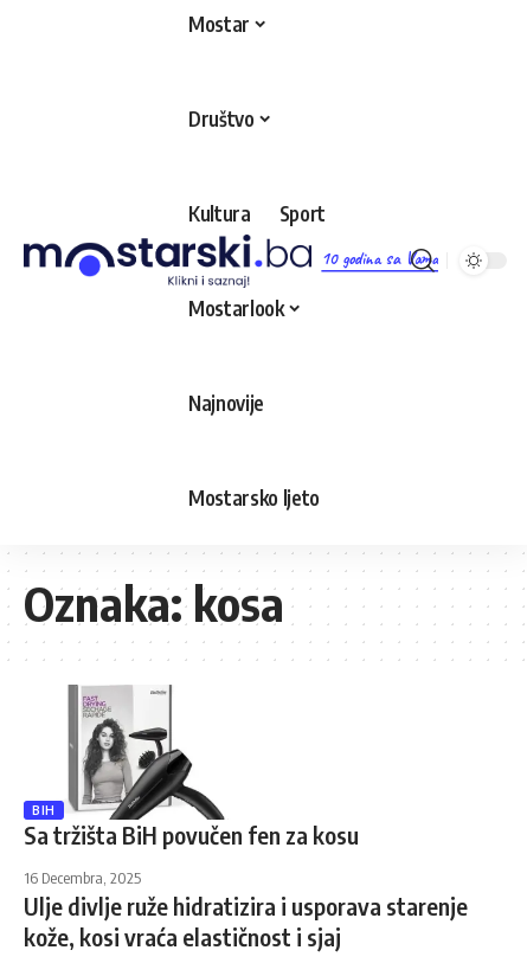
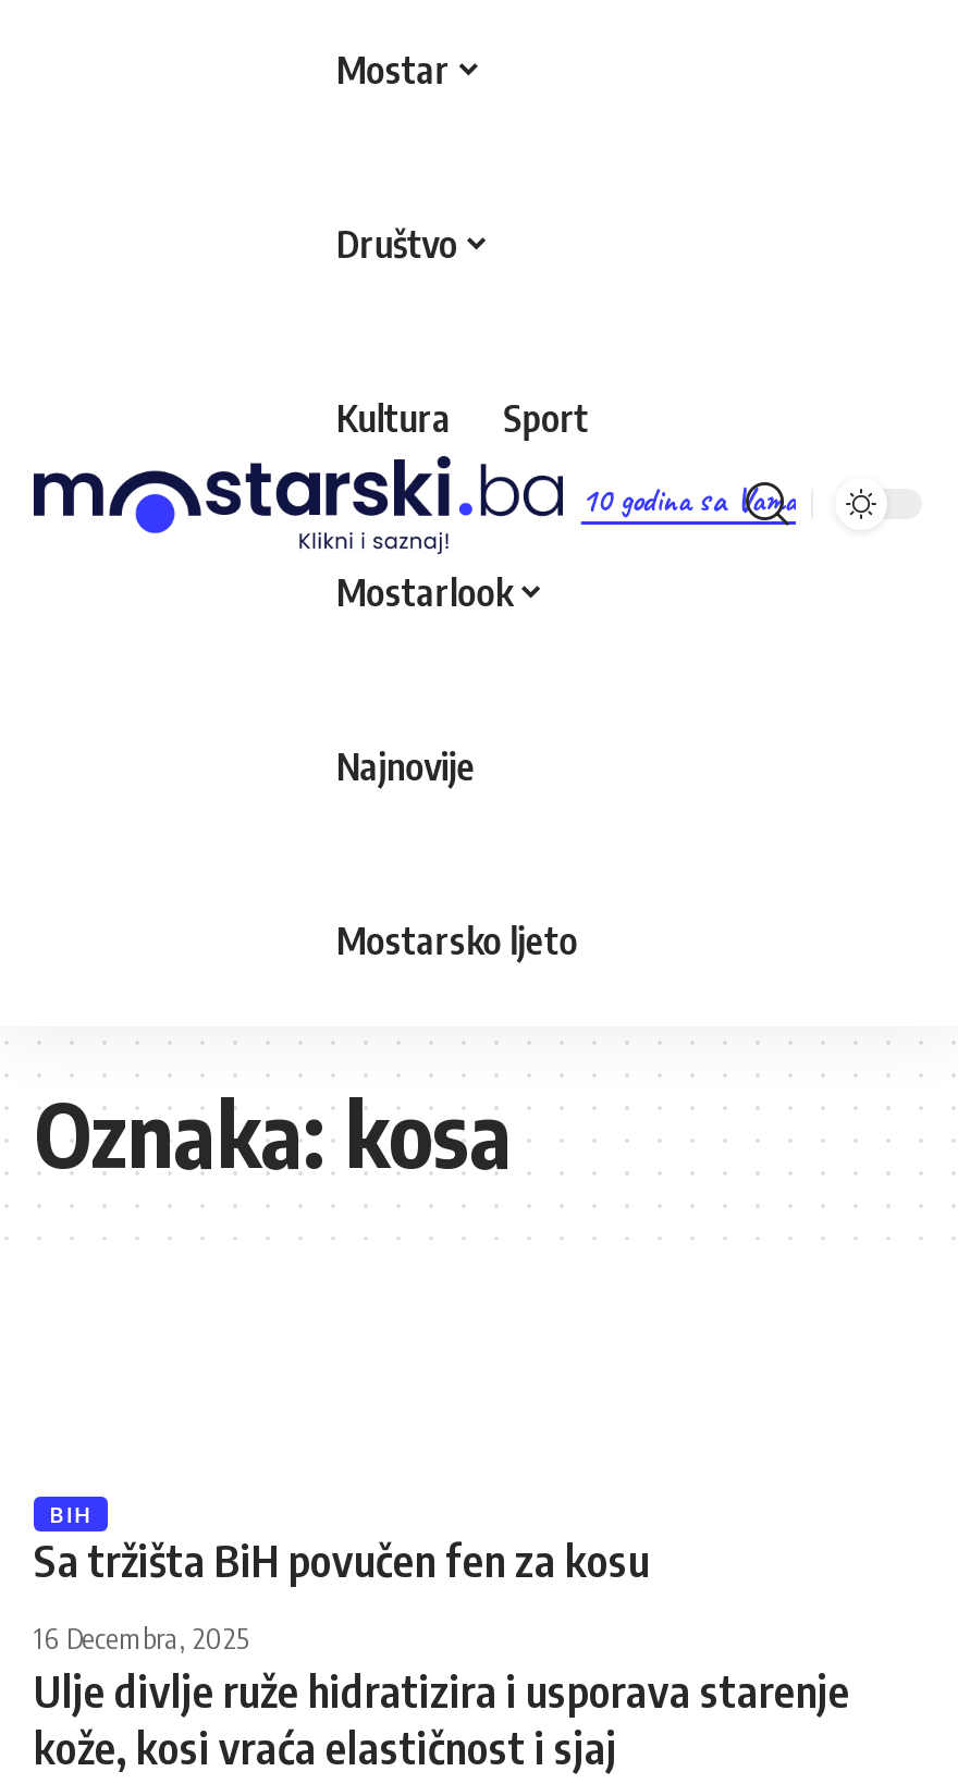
- [image]
